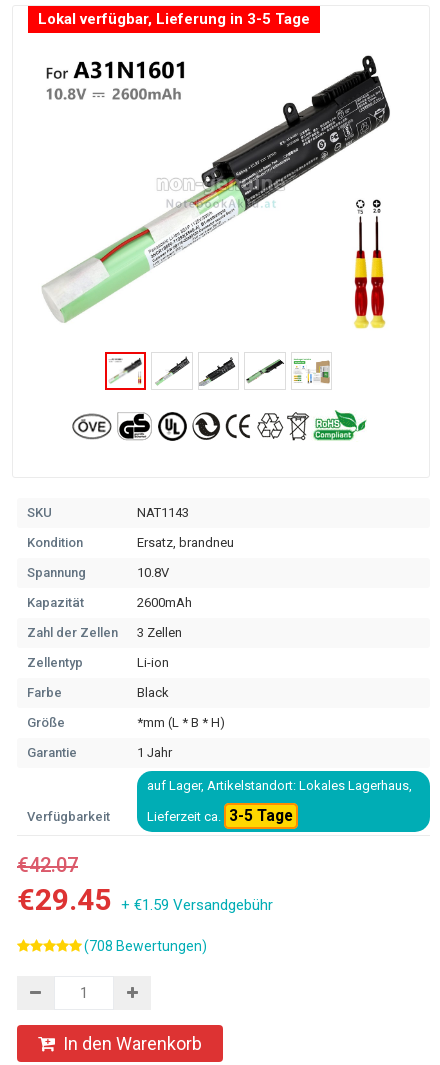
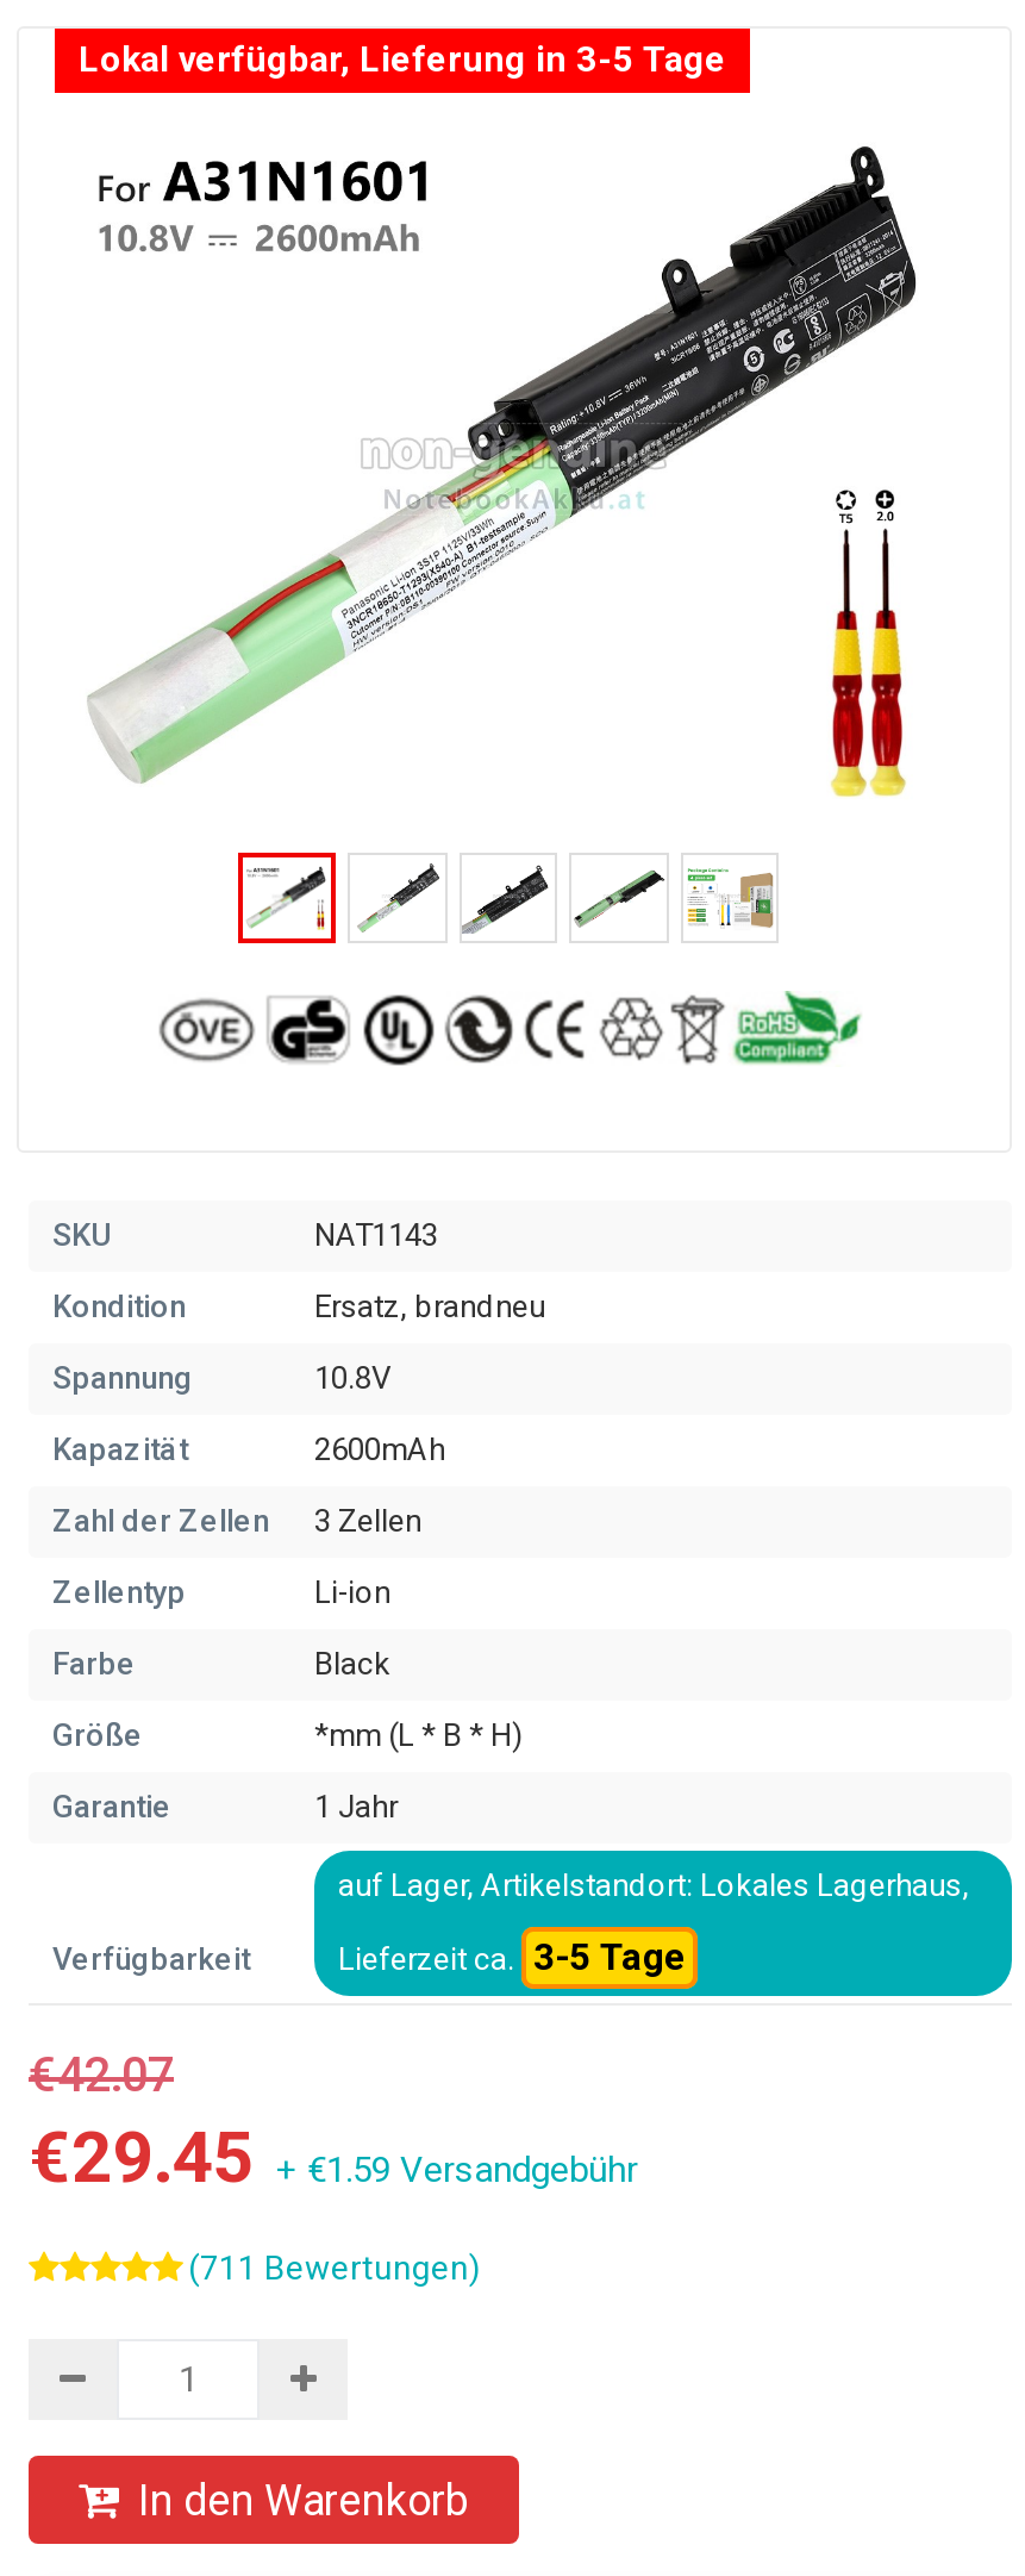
- (708 Bewertungen)
+ (711 Bewertungen)
